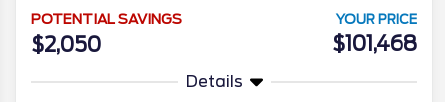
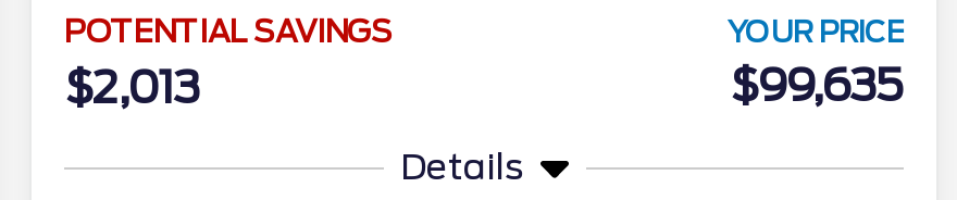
- $2,050
+ $2,013

- $101,468
+ $99,635
